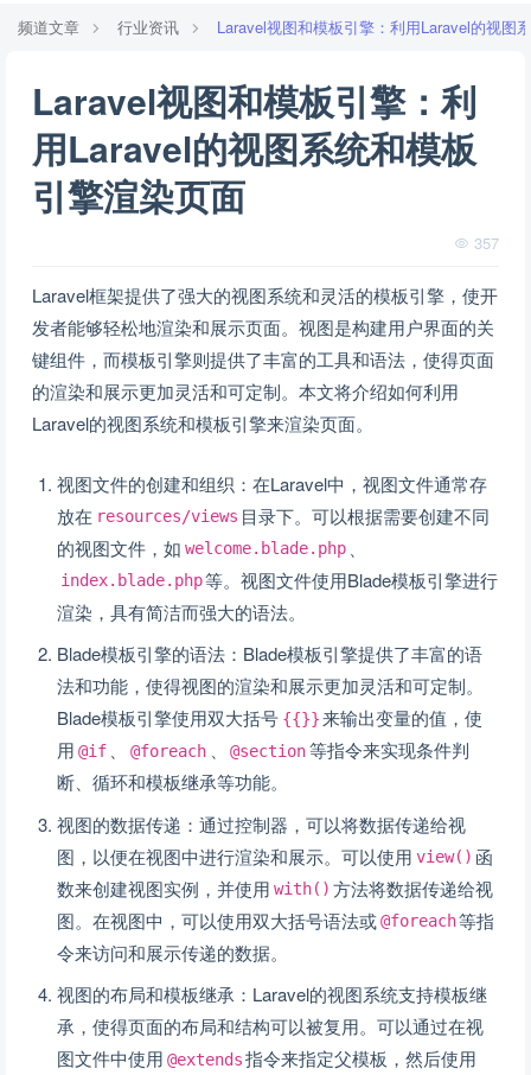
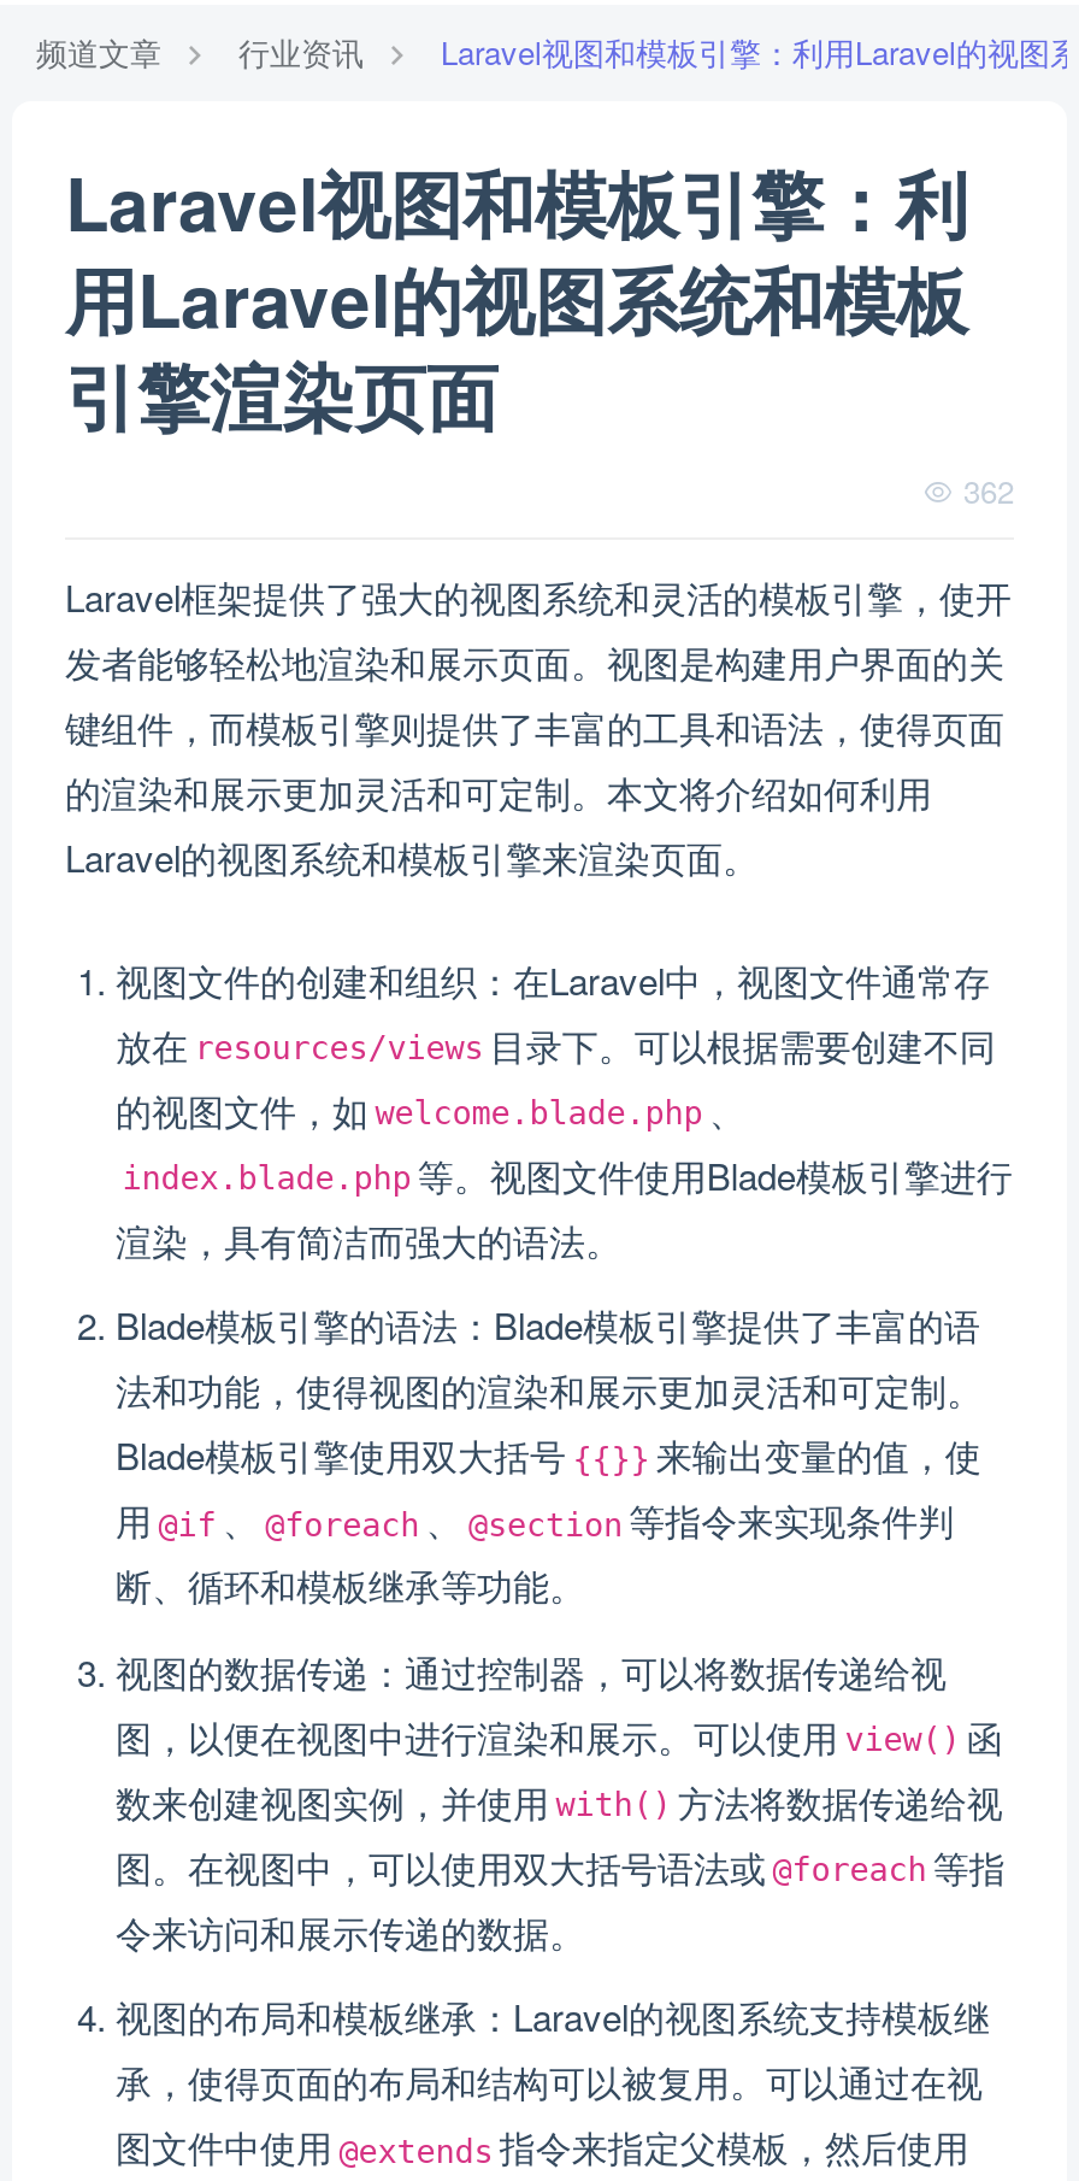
- 357
+ 362
